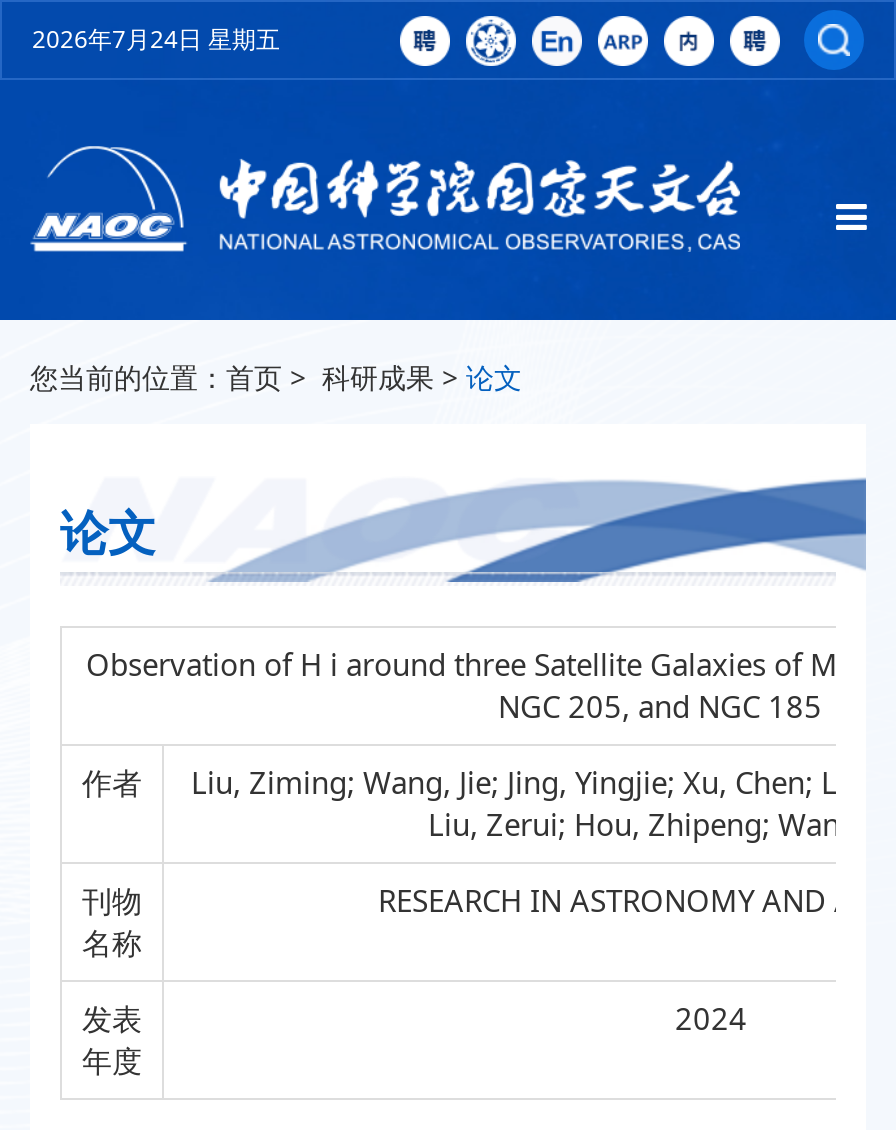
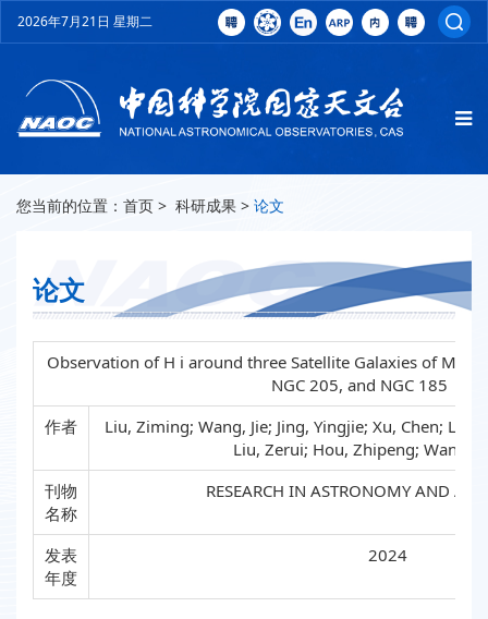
- 2026年7月24日 星期五
+ 2026年7月21日 星期二
